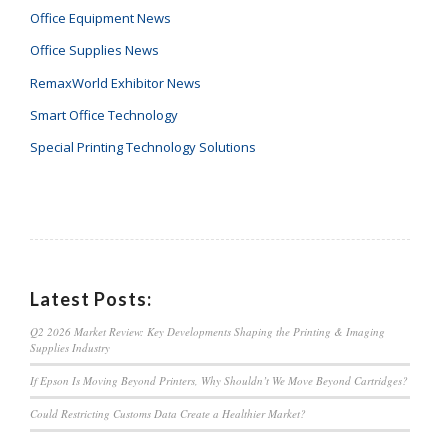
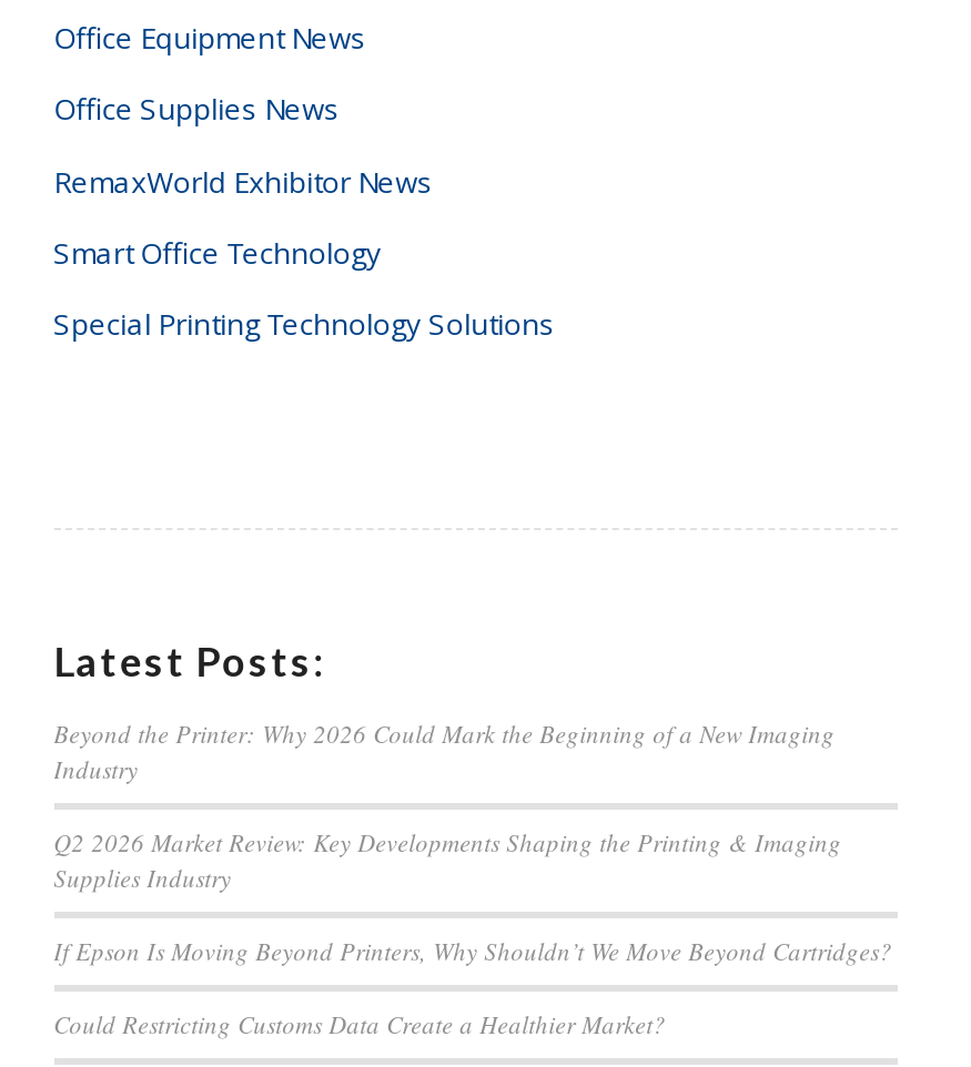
+ Beyond the Printer: Why 2026 Could Mark the Beginning of a New Imaging
+ Industry
